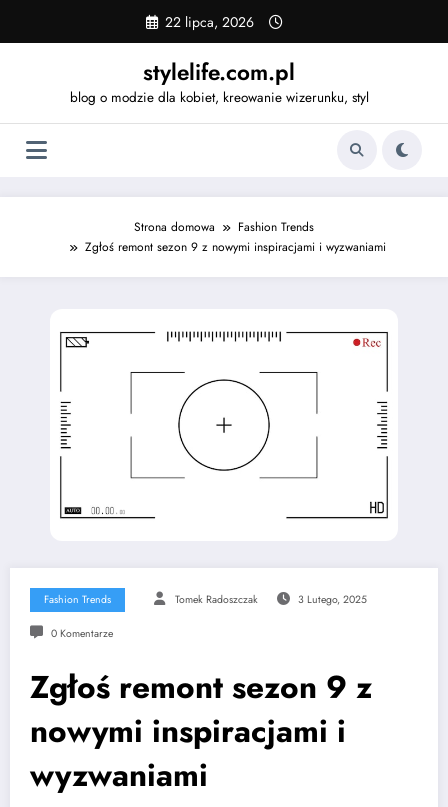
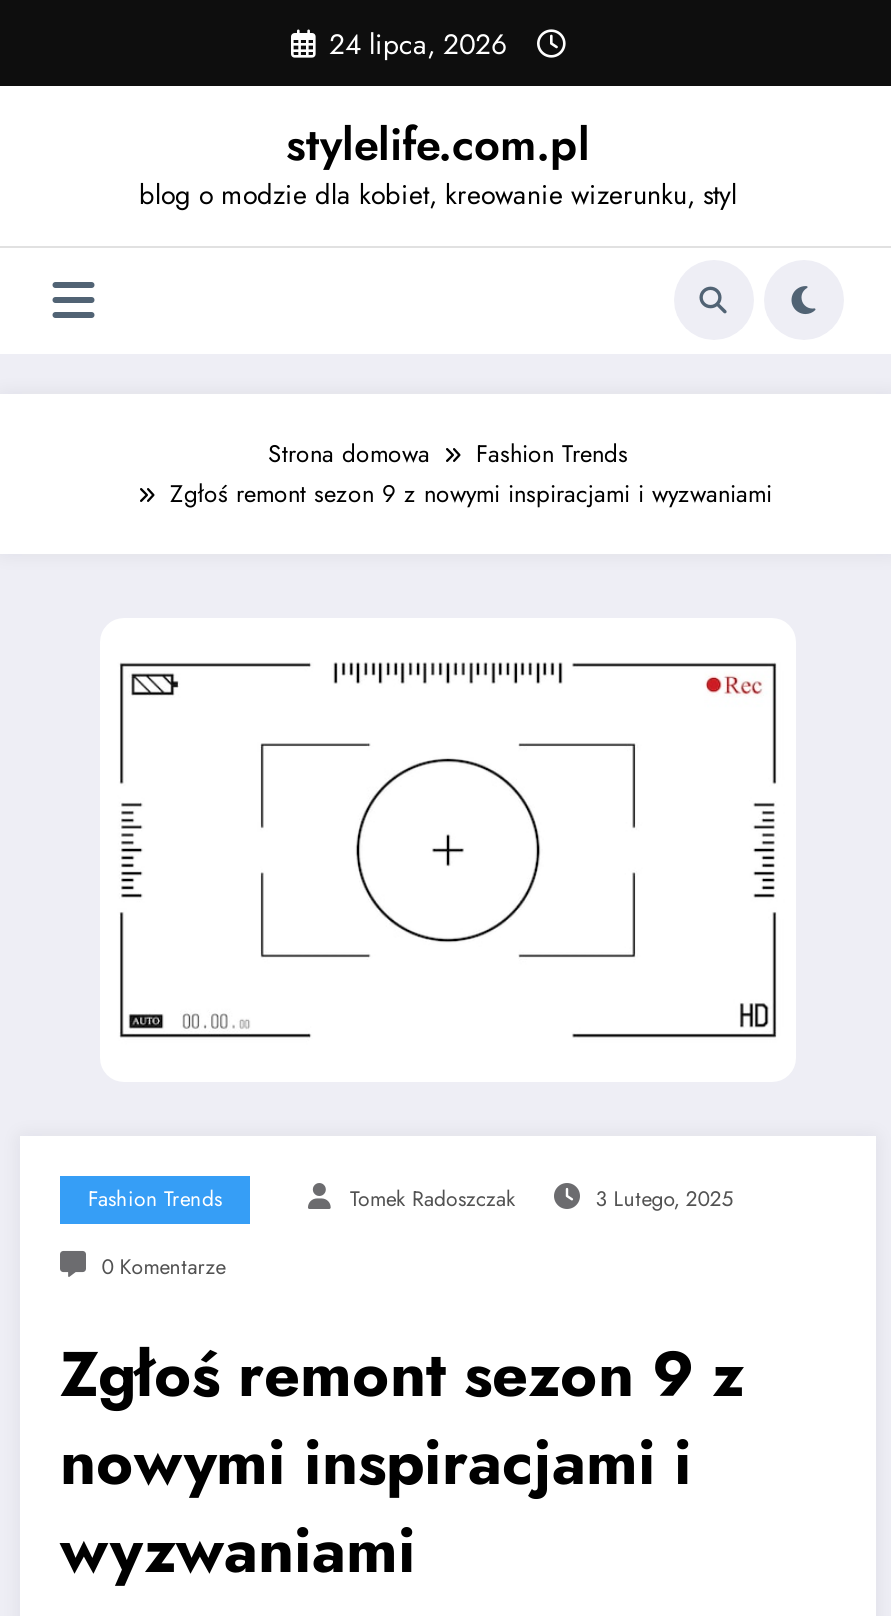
- 22 lipca, 2026
+ 24 lipca, 2026
